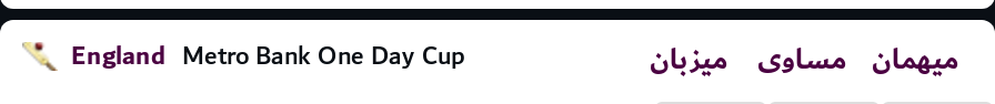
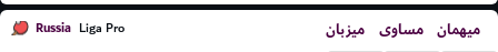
- England Metro Bank One Day Cup
+ Russia Liga Pro
